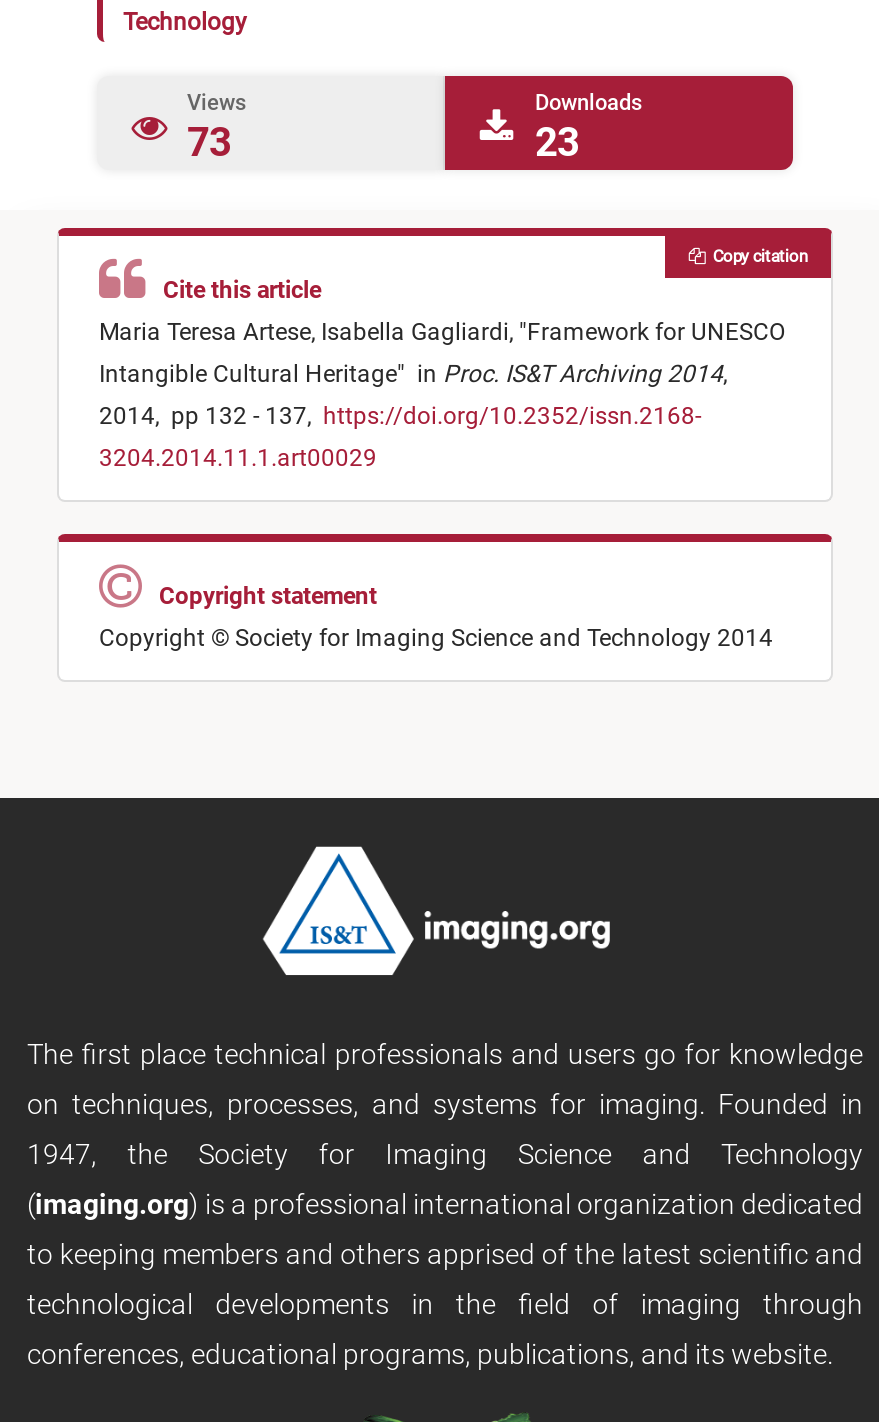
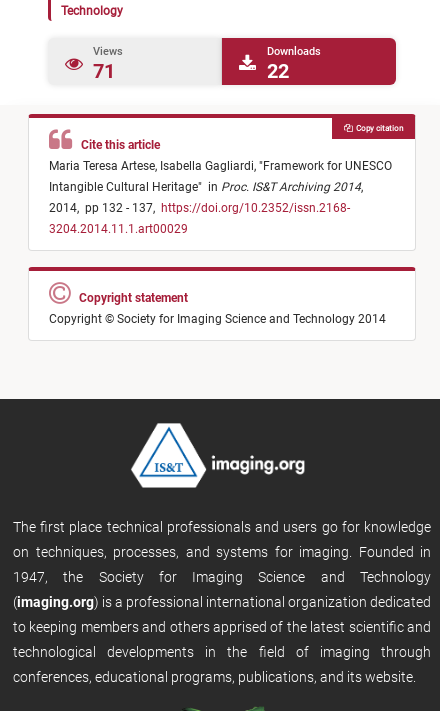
- 73
+ 71

- 23
+ 22
